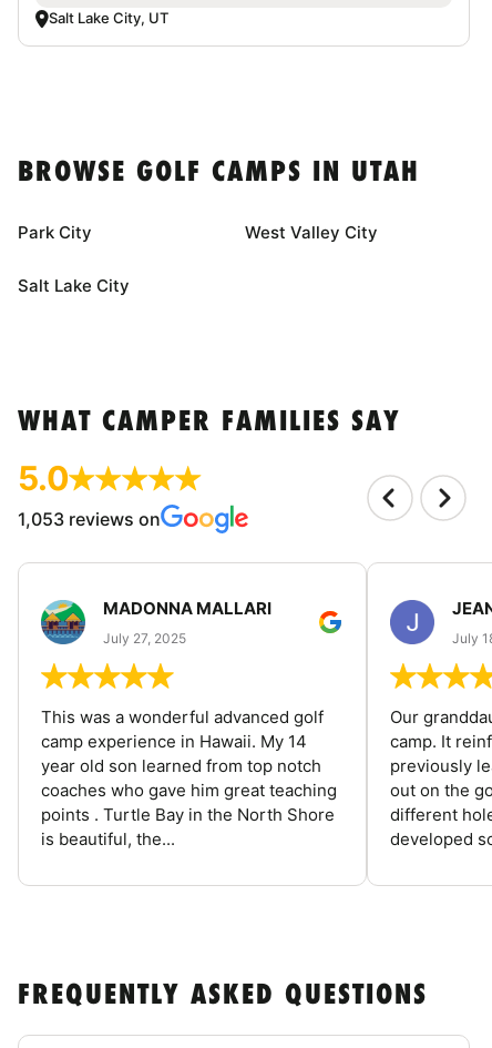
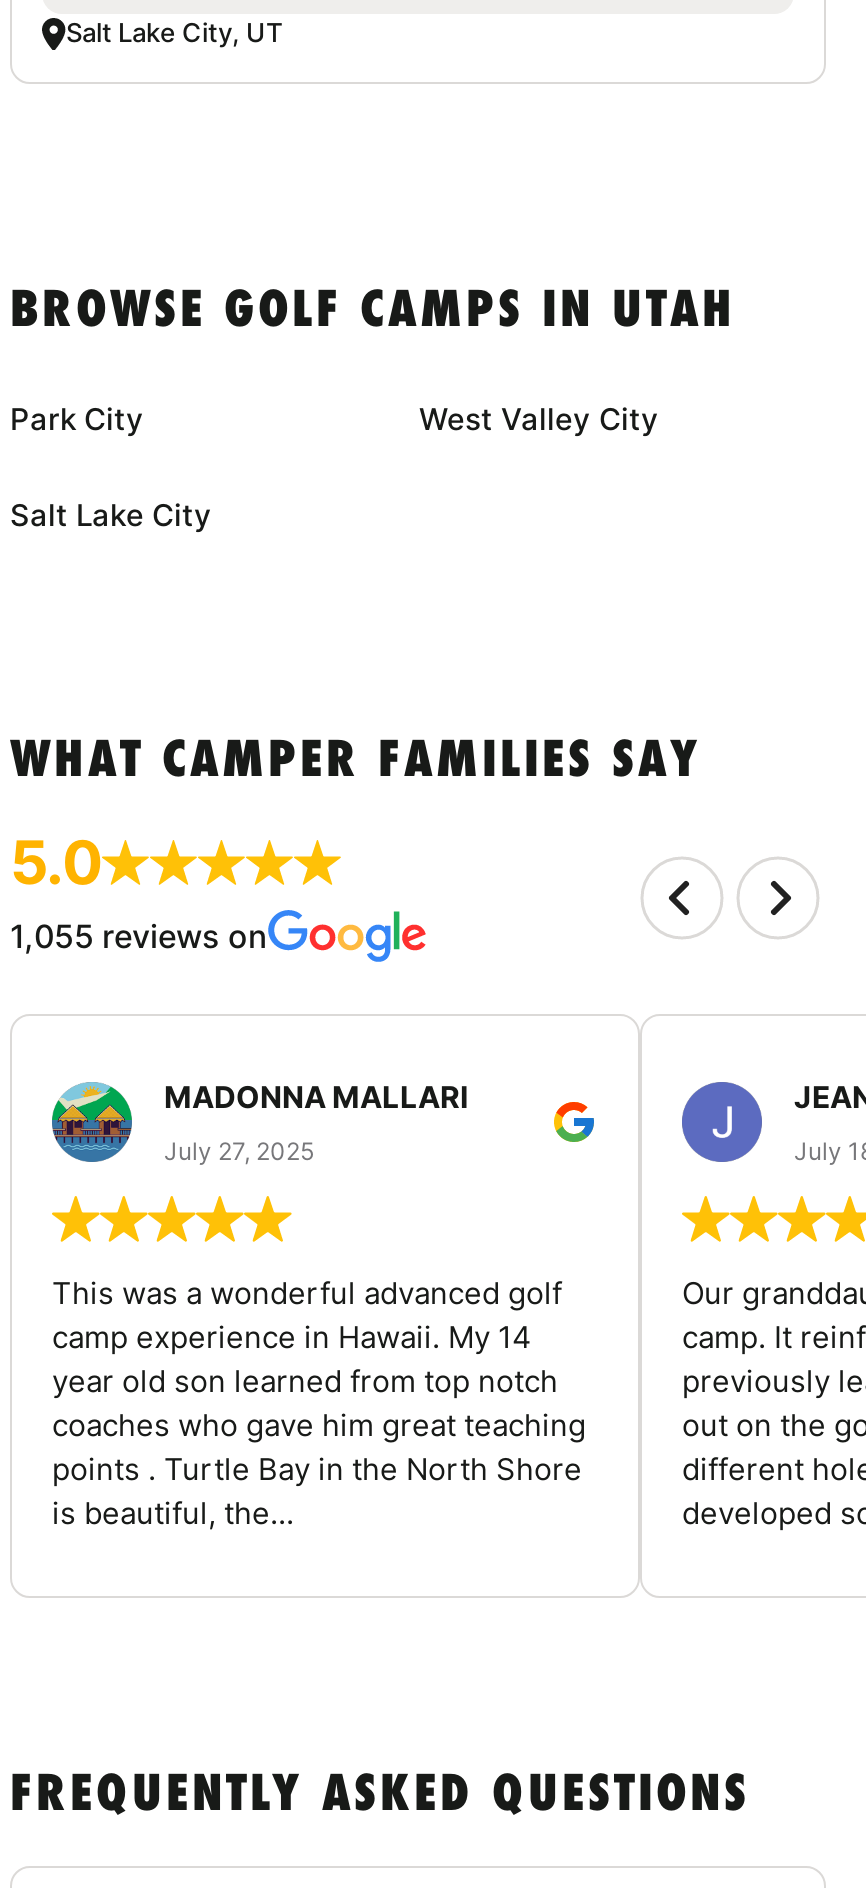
- 1,053 reviews on
+ 1,055 reviews on
